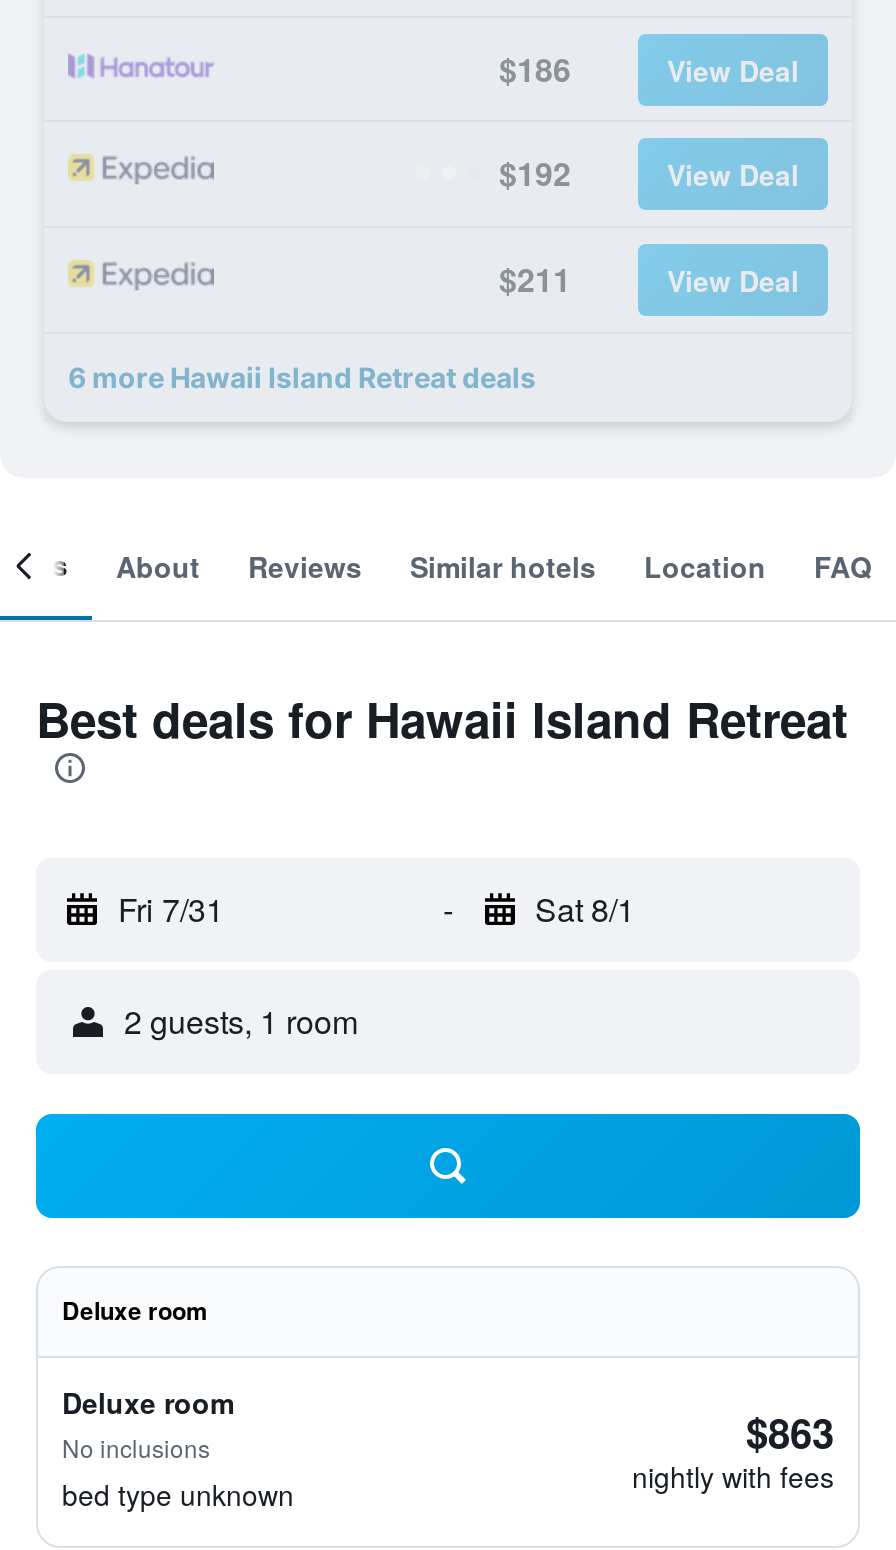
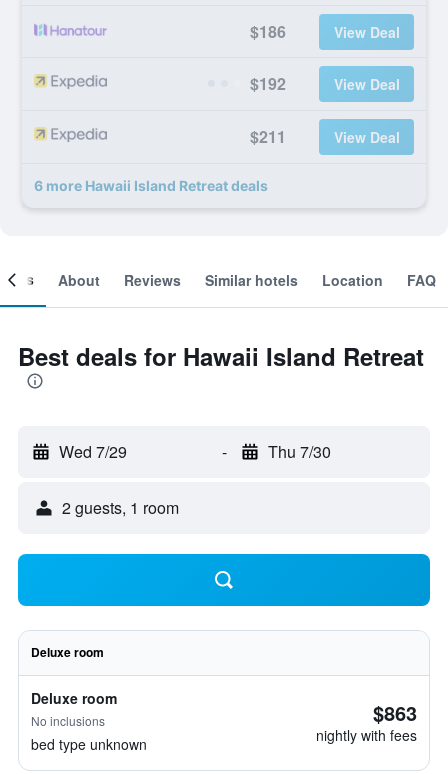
- Fri 7/31
+ Wed 7/29

- Sat 8/1
+ Thu 7/30
